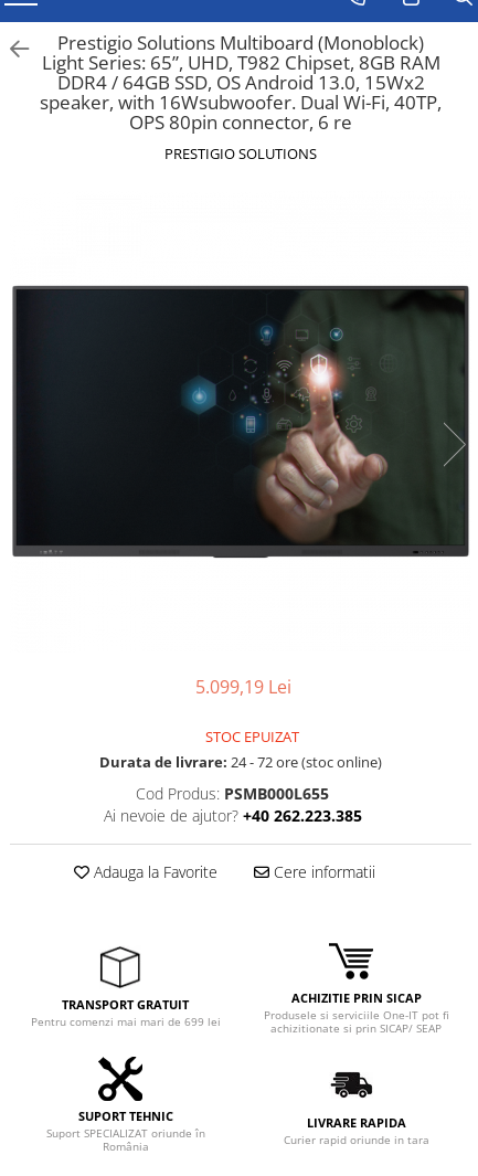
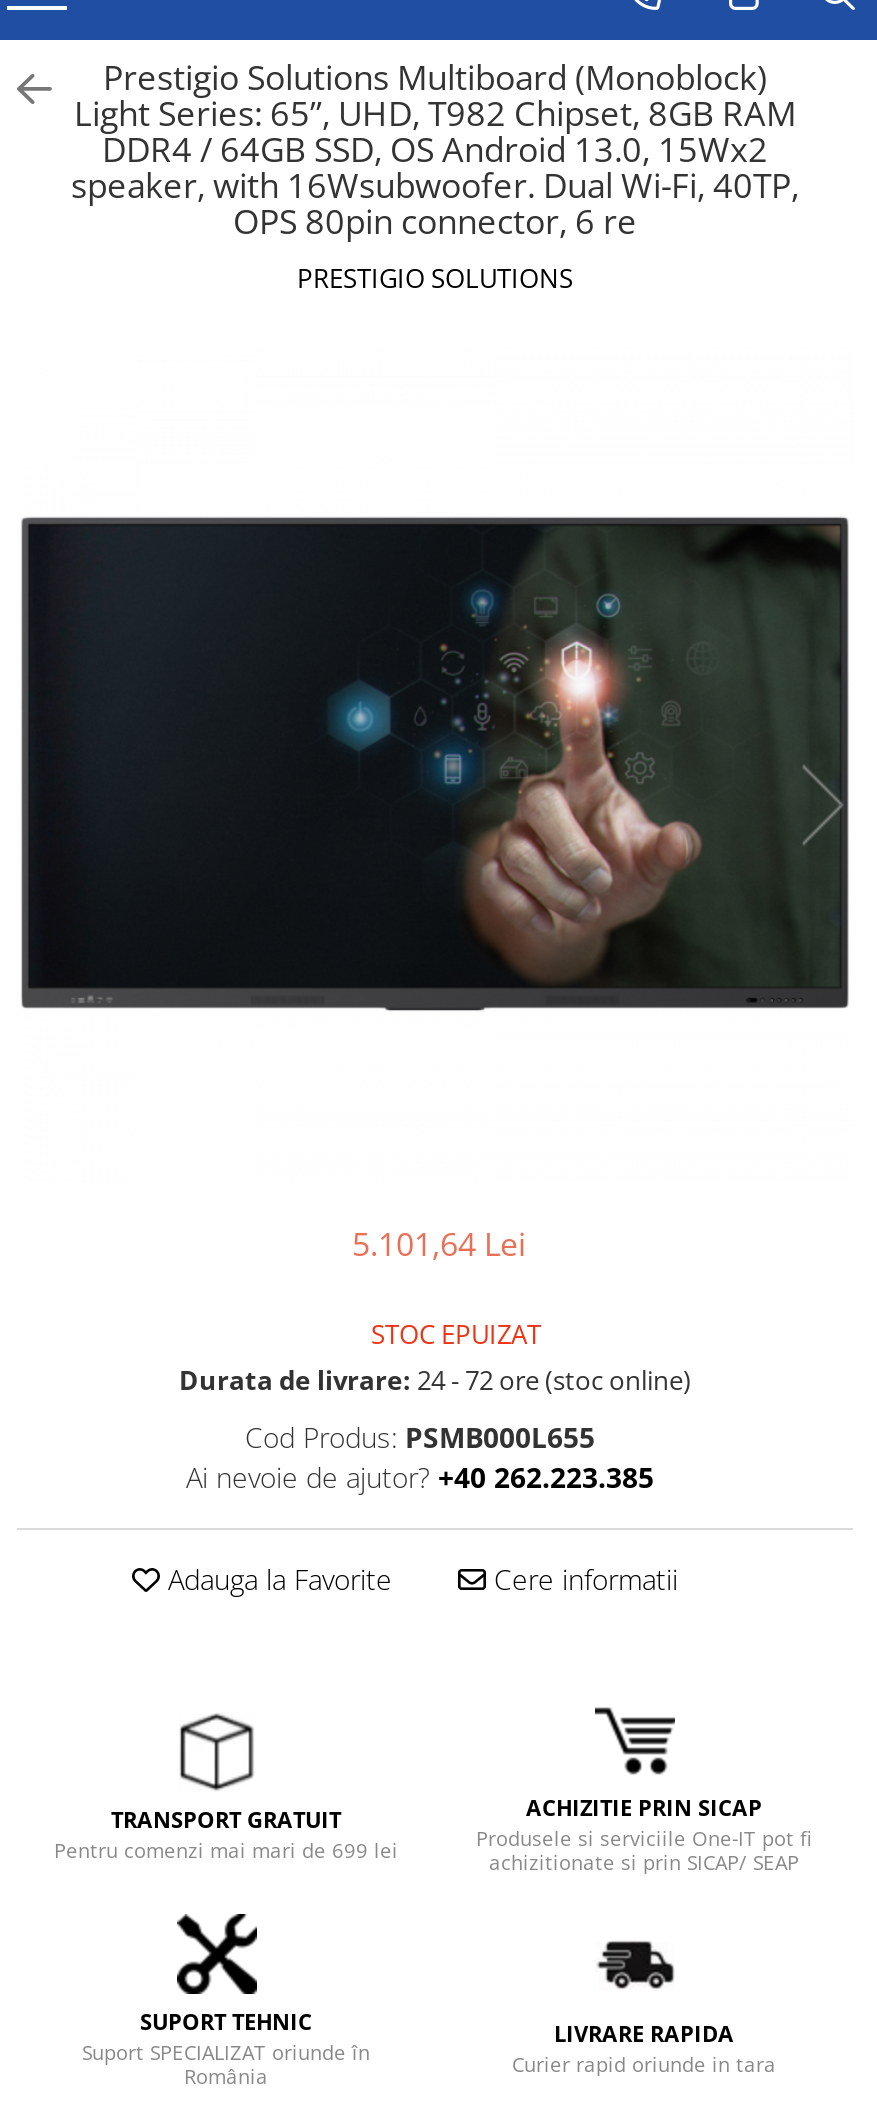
- 5.099,19 Lei
+ 5.101,64 Lei
